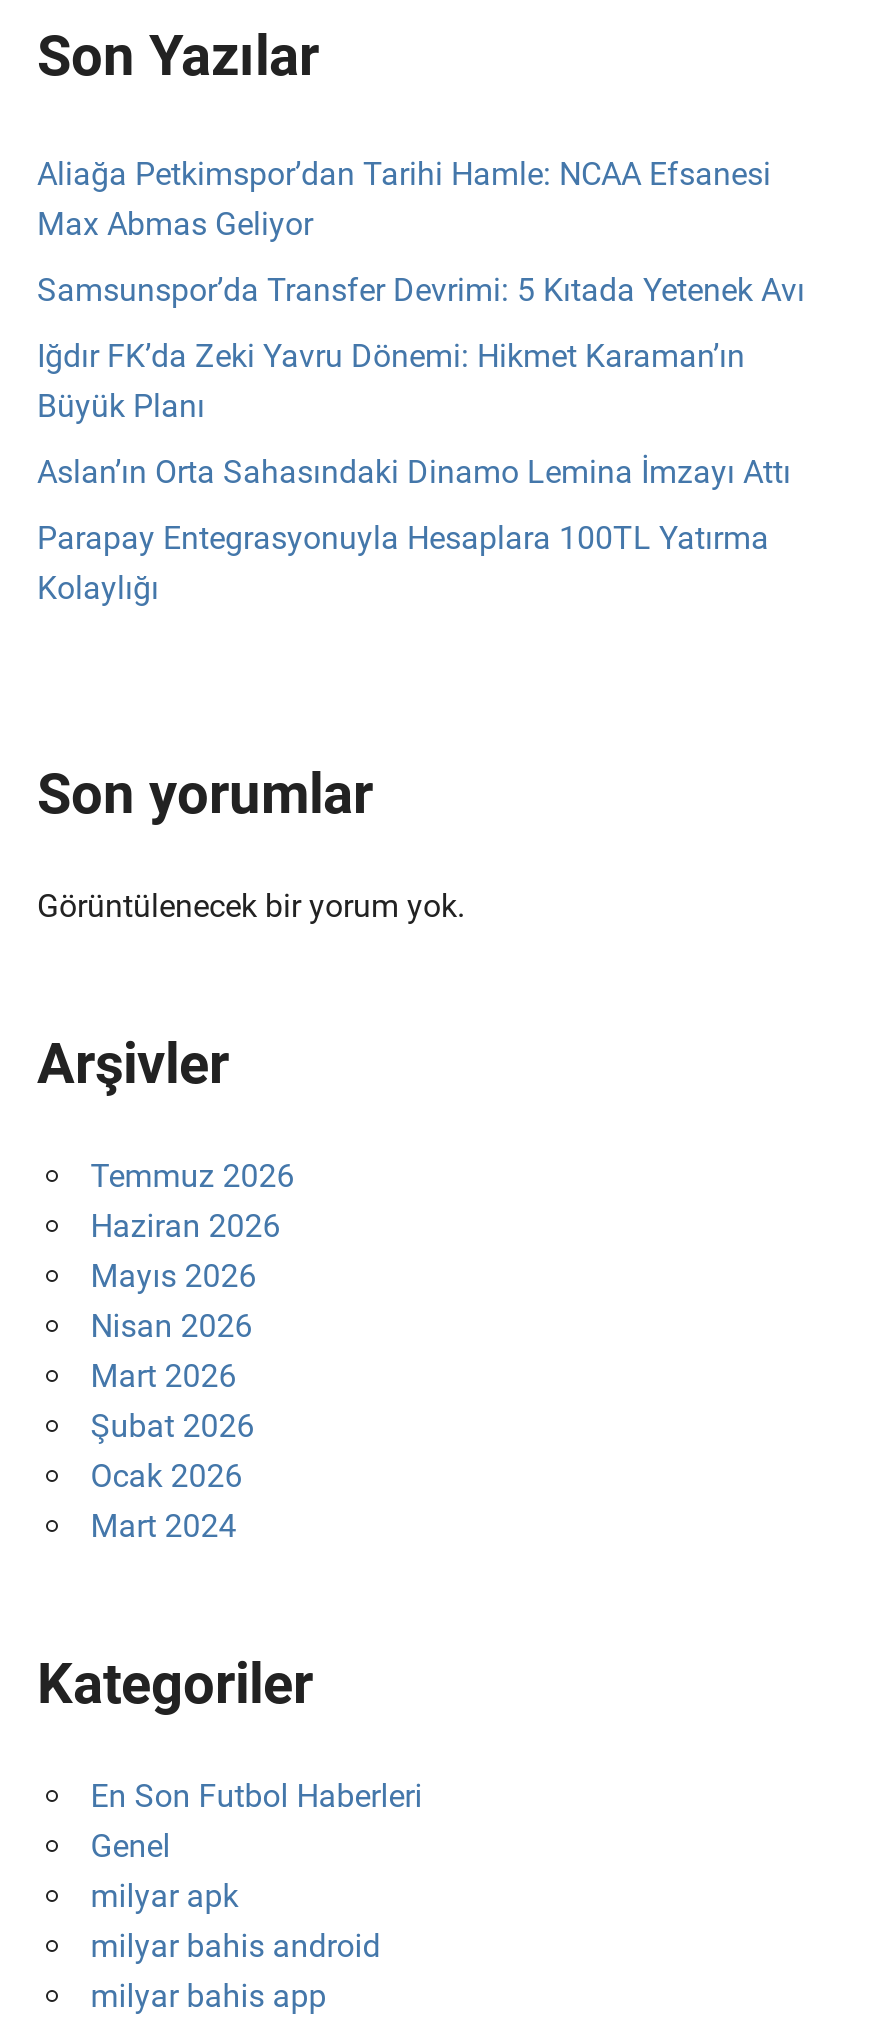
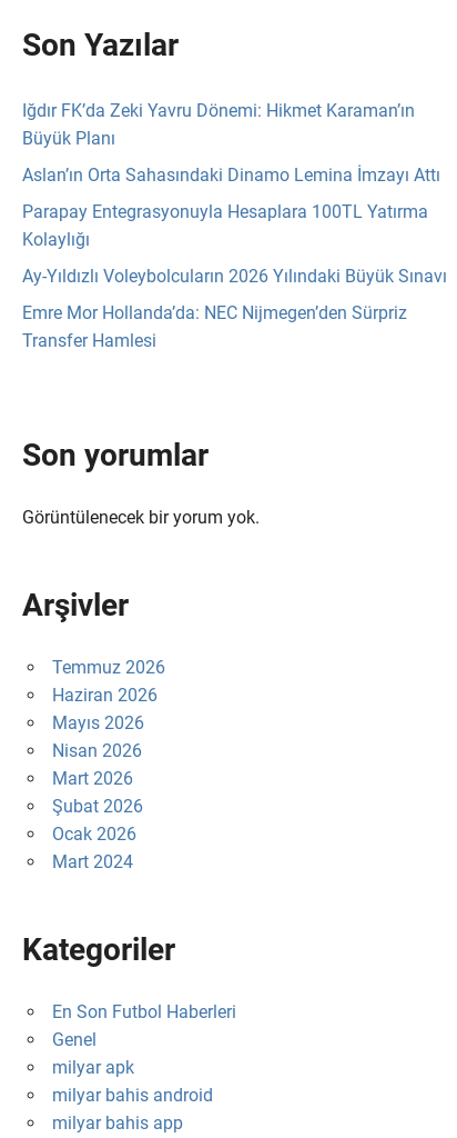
- Aliağa Petkimspor’dan Tarihi Hamle: NCAA Efsanesi
- Max Abmas Geliyor
- Samsunspor’da Transfer Devrimi: 5 Kıtada Yetenek Avı

moved up: Iğdır FK’da Zeki Yavru Dönemi: Hikmet Karaman’ın | Büyük Planı | Aslan’ın Orta Sahasındaki Dinamo Lemina İmzayı Attı | Parapay Entegrasyonuyla Hesaplara 100TL Yatırma | Kolaylığı

+ Ay-Yıldızlı Voleybolcuların 2026 Yılındaki Büyük Sınavı
+ Emre Mor Hollanda’da: NEC Nijmegen’den Sürpriz
+ Transfer Hamlesi
